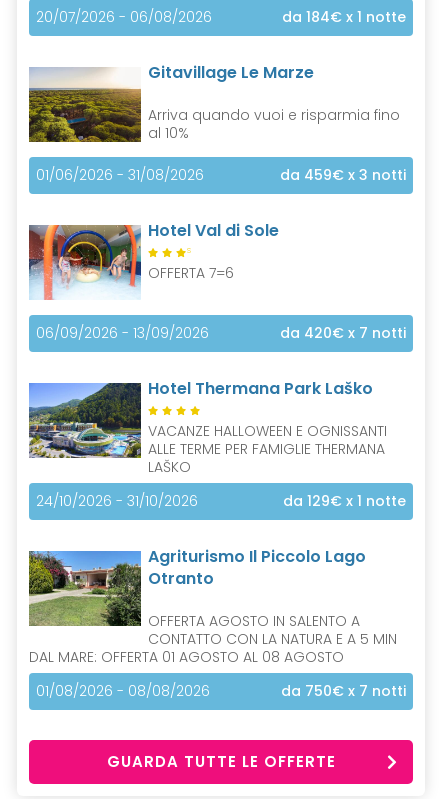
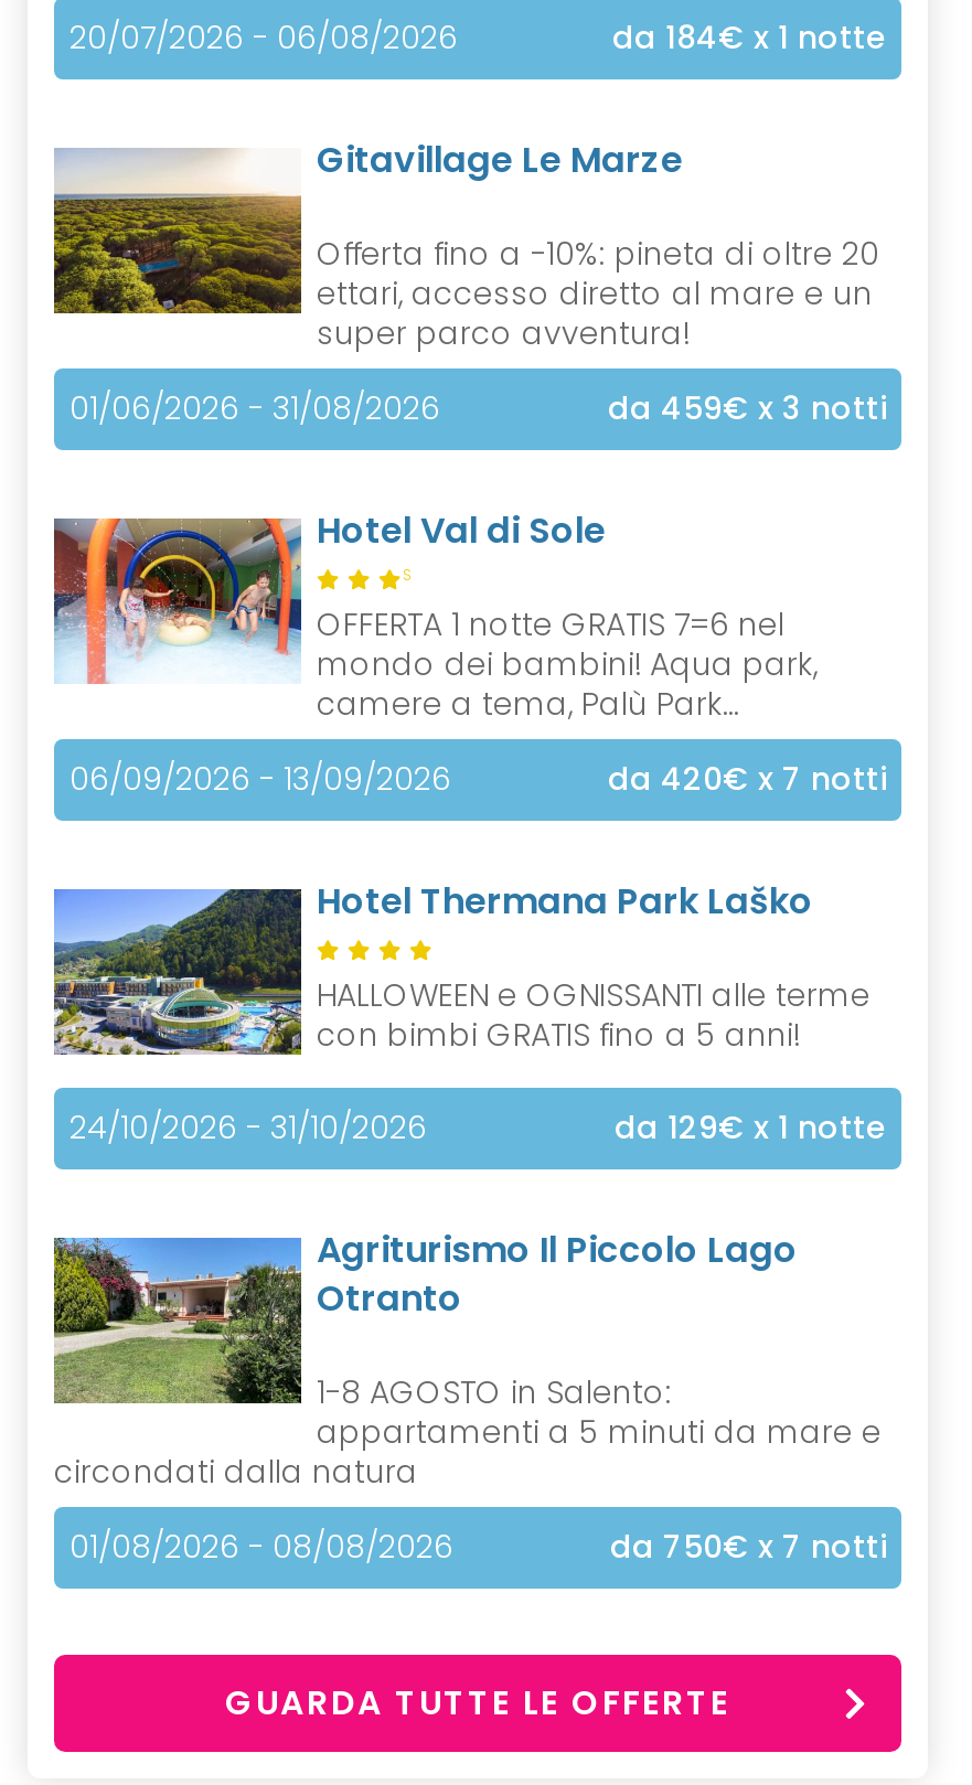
- Arriva quando vuoi e risparmia fino
- al 10%
+ Offerta fino a -10%: pineta di oltre 20
+ ettari, accesso diretto al mare e un
+ super parco avventura!

- OFFERTA 7=6
+ OFFERTA 1 notte GRATIS 7=6 nel
+ mondo dei bambini! Aqua park,
+ camere a tema, Palù Park…

- VACANZE HALLOWEEN E OGNISSANTI
- ALLE TERME PER FAMIGLIE THERMANA
- LAŠKO
+ HALLOWEEN e OGNISSANTI alle terme
+ con bimbi GRATIS fino a 5 anni!

- OFFERTA AGOSTO IN SALENTO A
- CONTATTO CON LA NATURA E A 5 MIN
- DAL MARE: OFFERTA 01 AGOSTO AL 08 AGOSTO
+ 1-8 AGOSTO in Salento:
+ appartamenti a 5 minuti da mare e
+ circondati dalla natura
